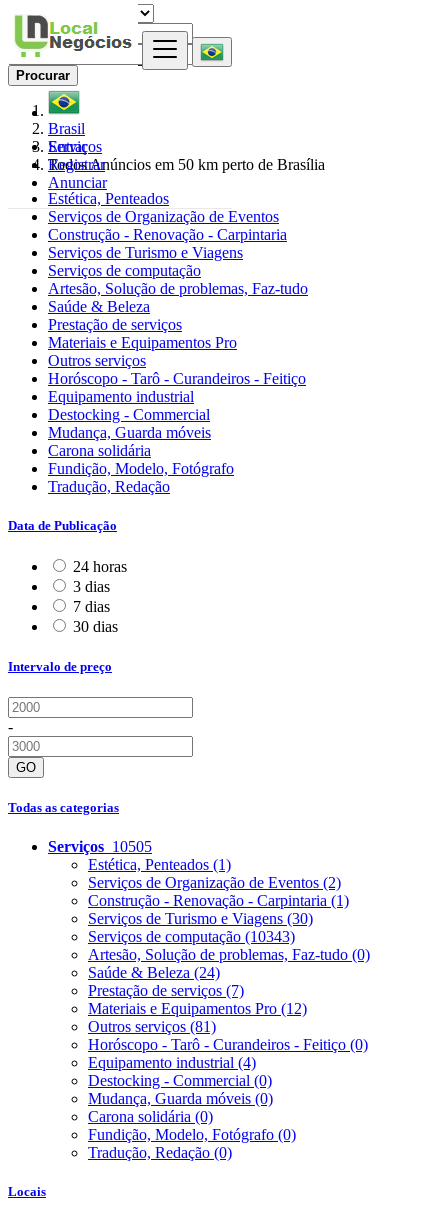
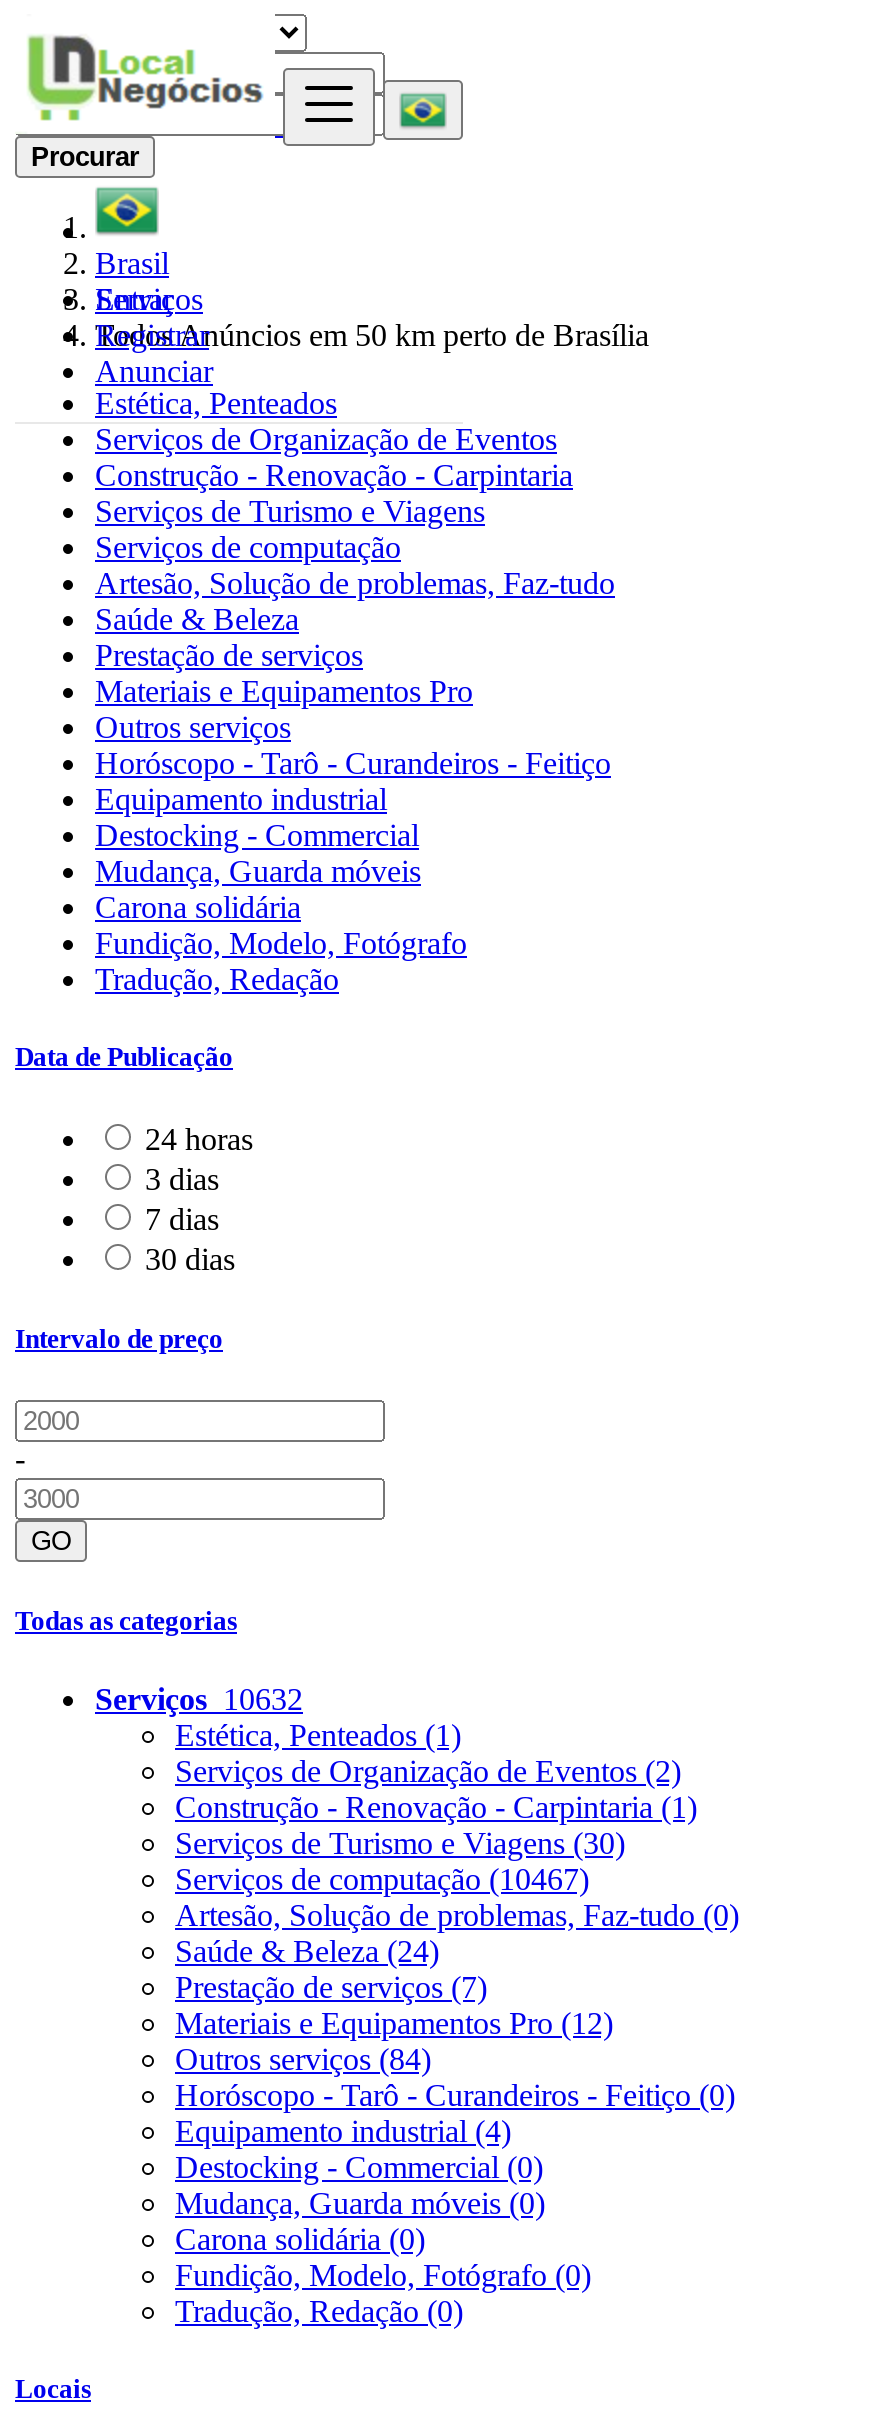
- Serviços 10505
+ Serviços 10632

- Serviços de computação (10343)
+ Serviços de computação (10467)

- Outros serviços (81)
+ Outros serviços (84)
